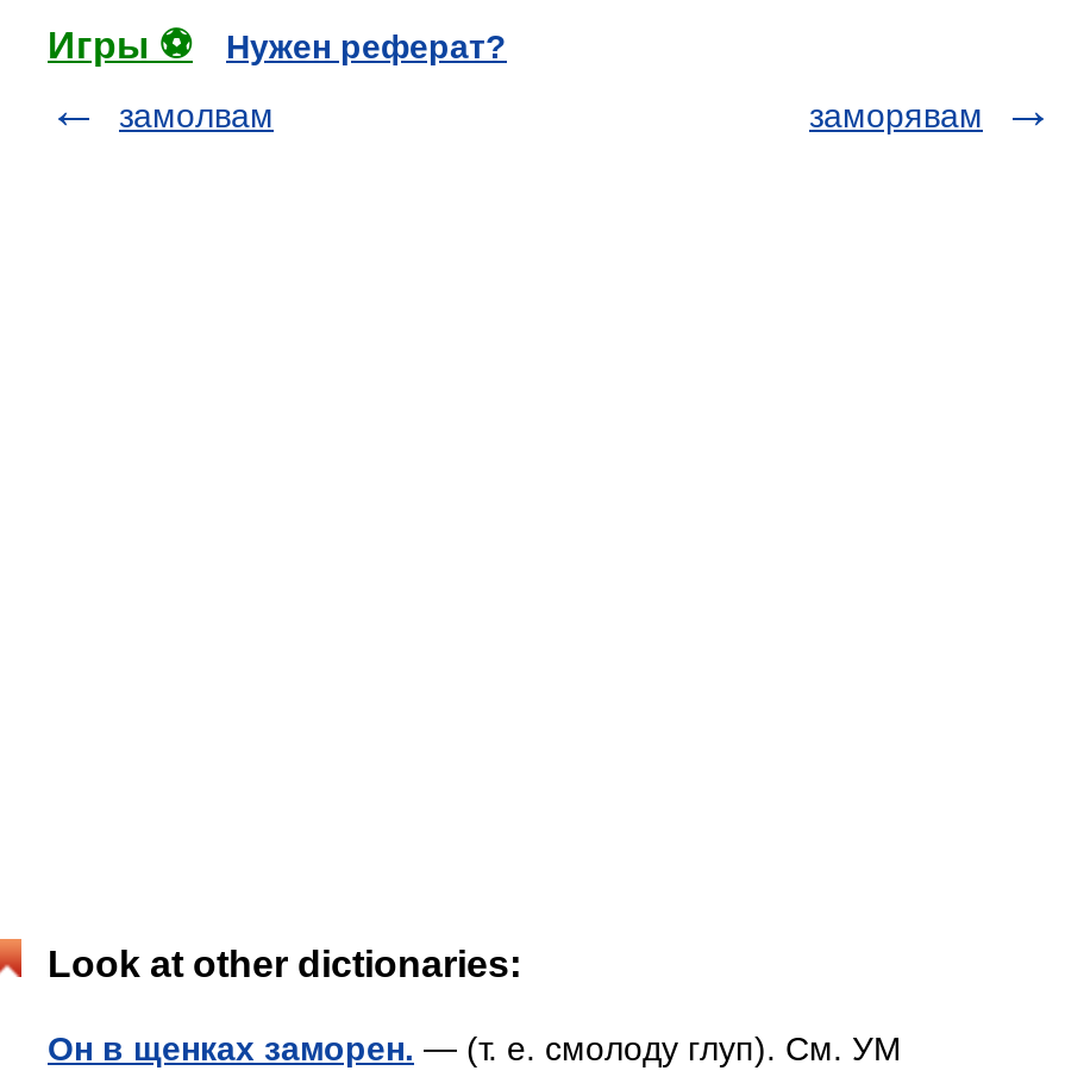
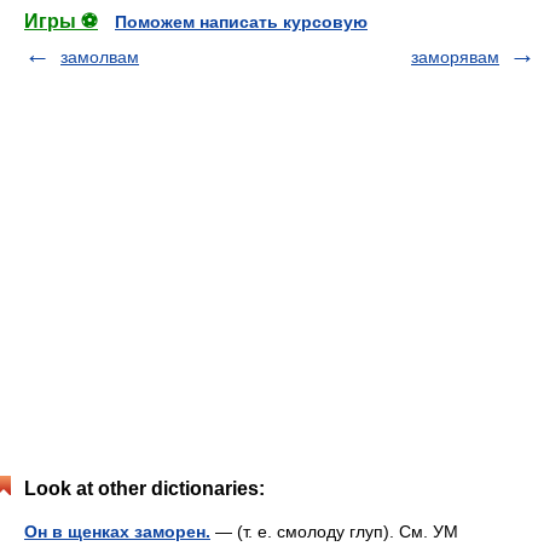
- Нужен реферат?
+ Поможем написать курсовую
